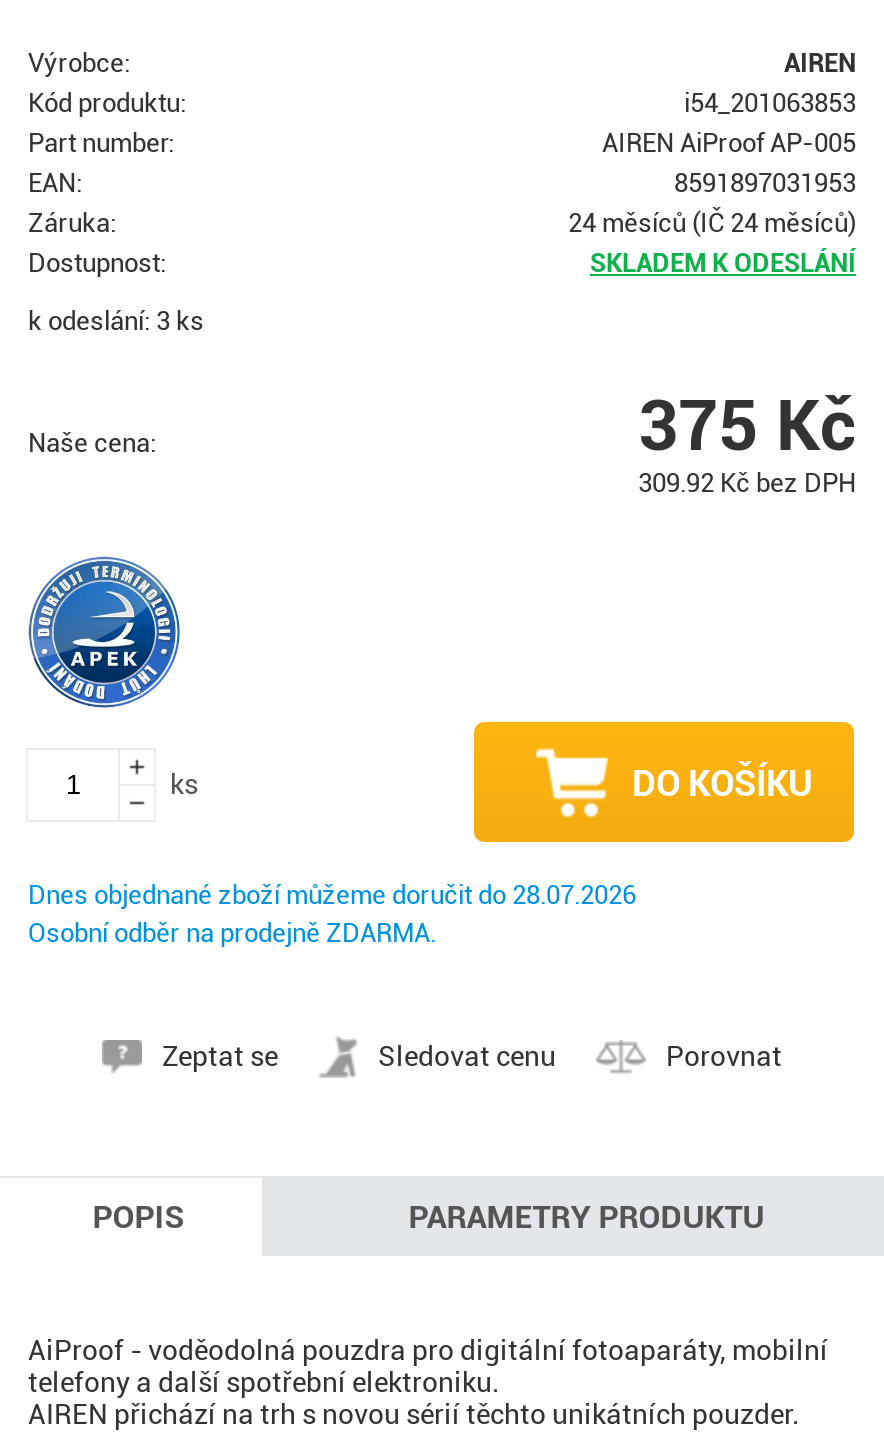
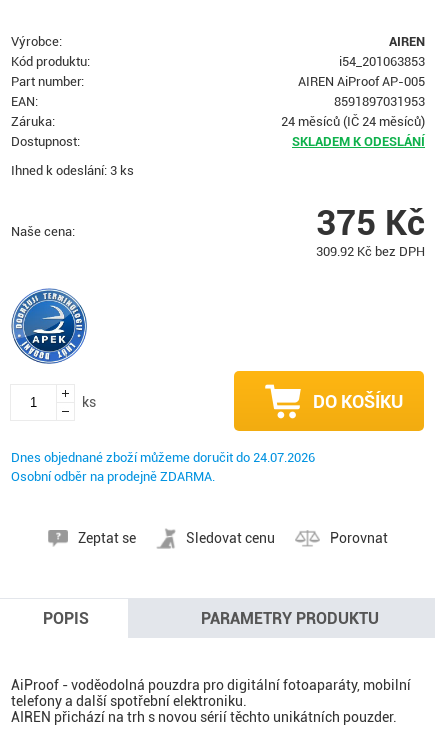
- k odeslání: 3 ks
+ Ihned k odeslání: 3 ks

- Dnes objednané zboží můžeme doručit do 28.07.2026
+ Dnes objednané zboží můžeme doručit do 24.07.2026
